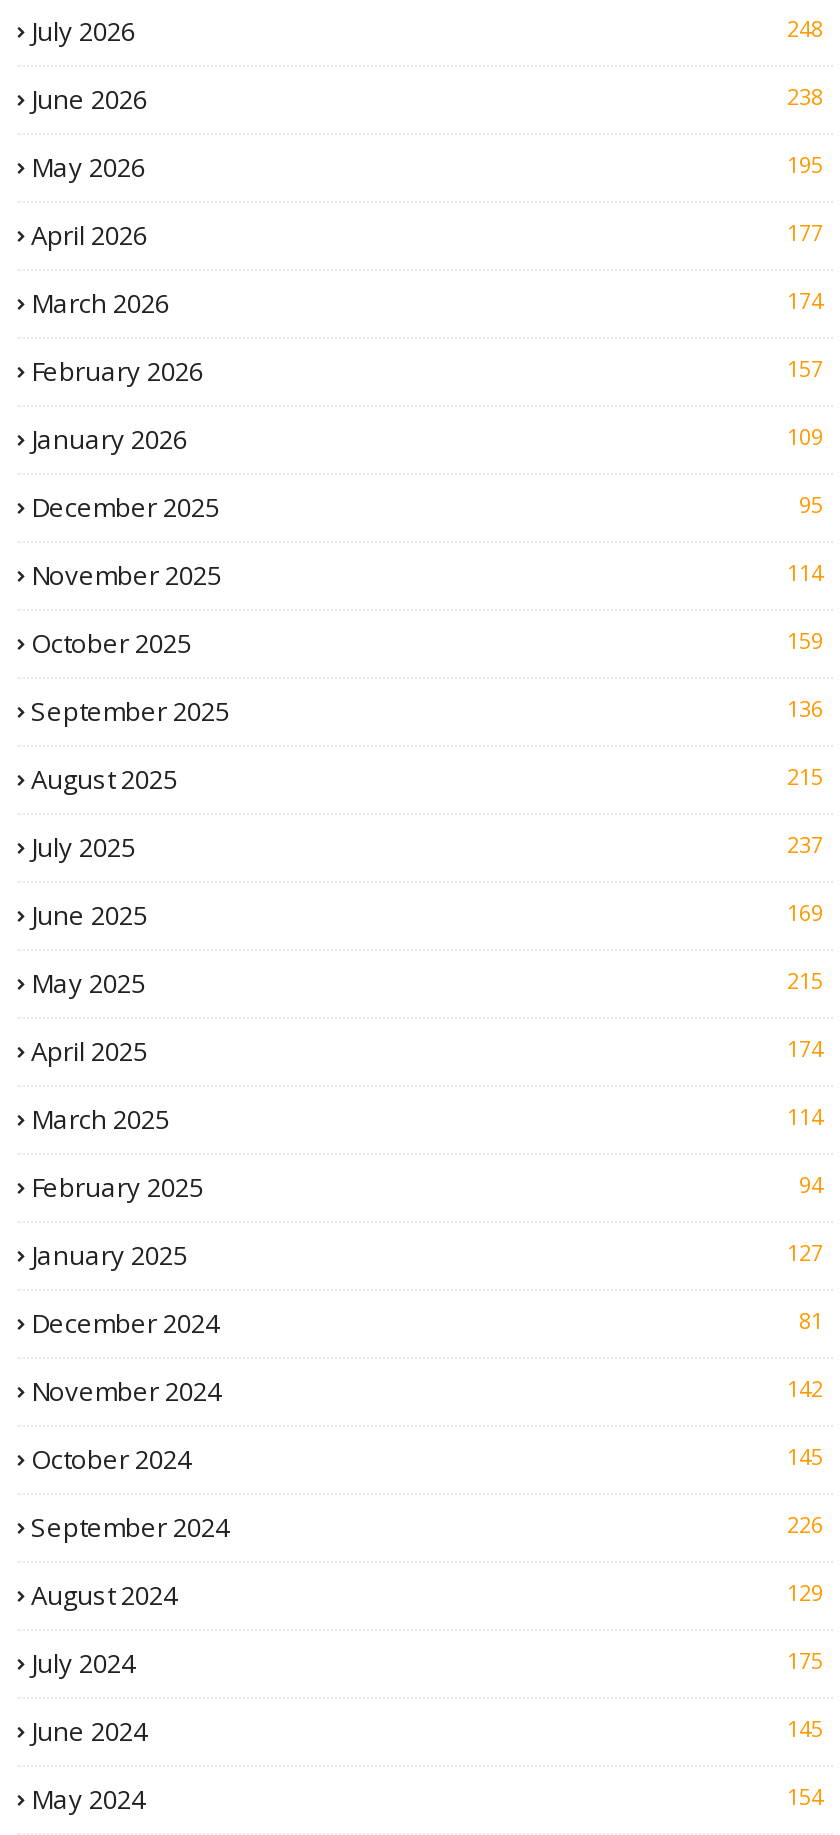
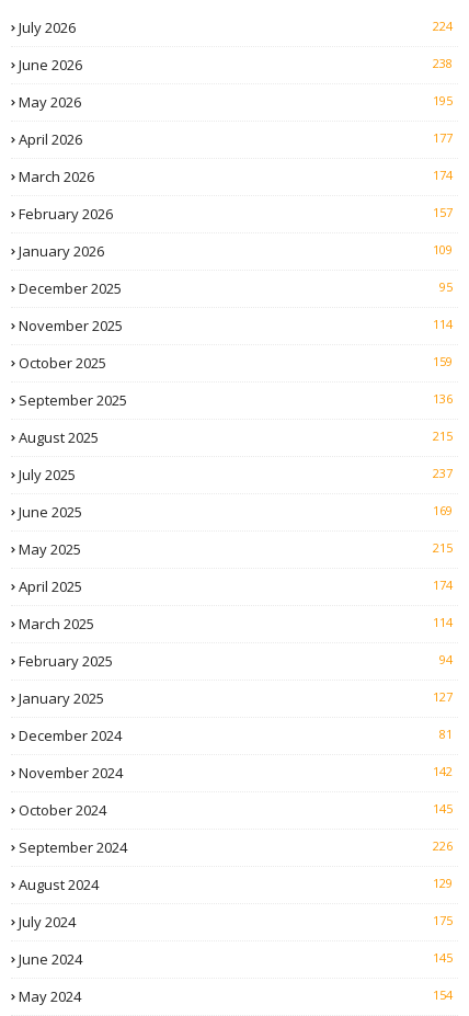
- 248
+ 224
